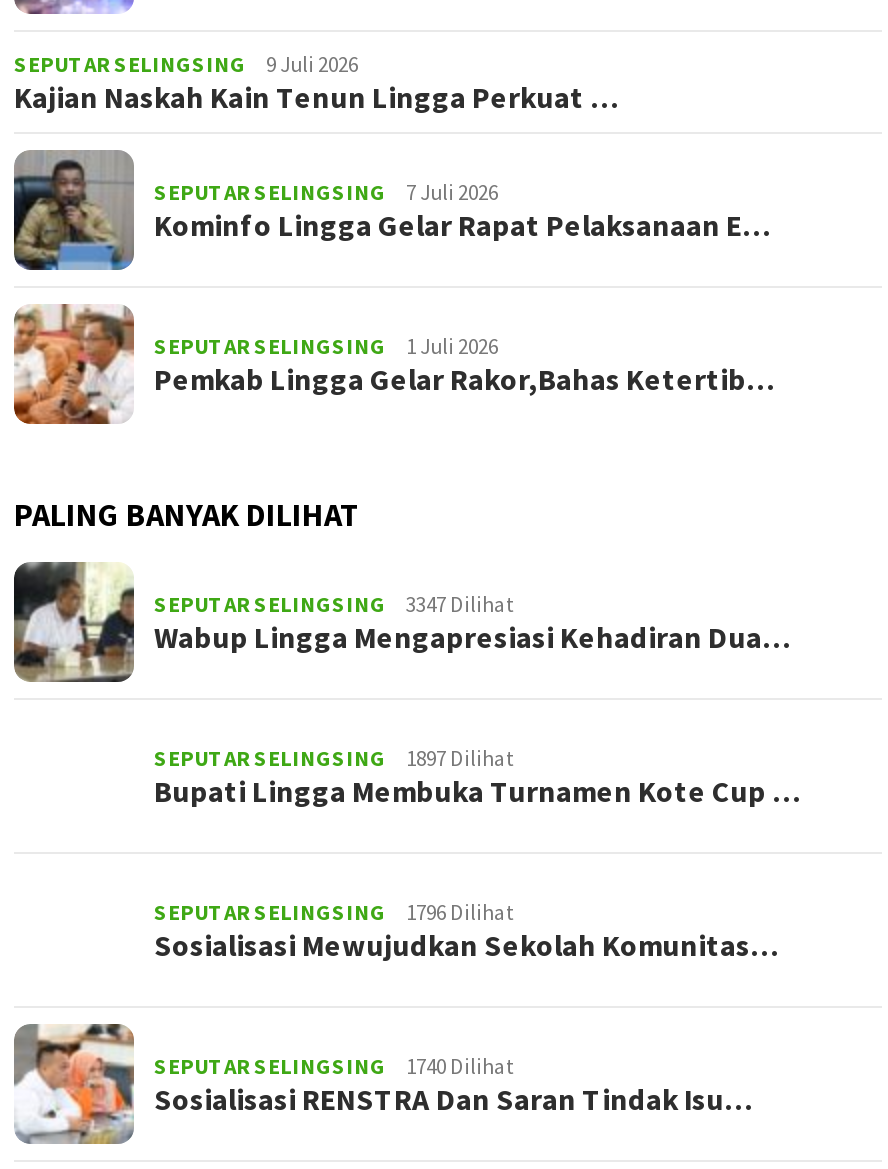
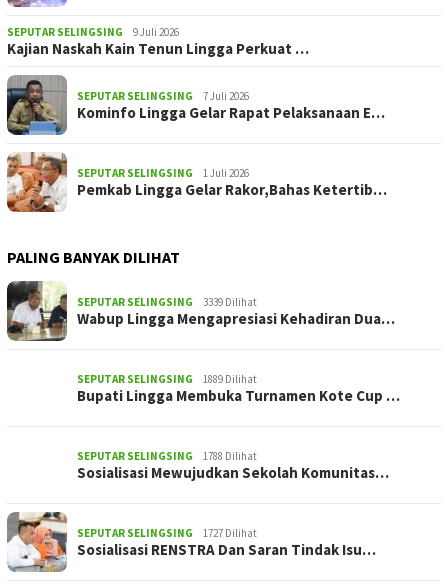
- SEPUTAR SELINGSING 3347 Dilihat
+ SEPUTAR SELINGSING 3339 Dilihat

- SEPUTAR SELINGSING 1897 Dilihat
+ SEPUTAR SELINGSING 1889 Dilihat

- SEPUTAR SELINGSING 1796 Dilihat
+ SEPUTAR SELINGSING 1788 Dilihat

- SEPUTAR SELINGSING 1740 Dilihat
+ SEPUTAR SELINGSING 1727 Dilihat
